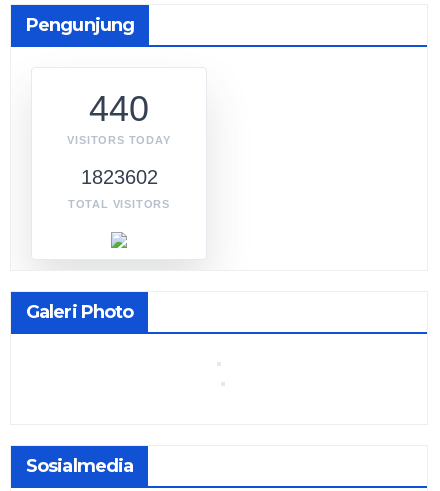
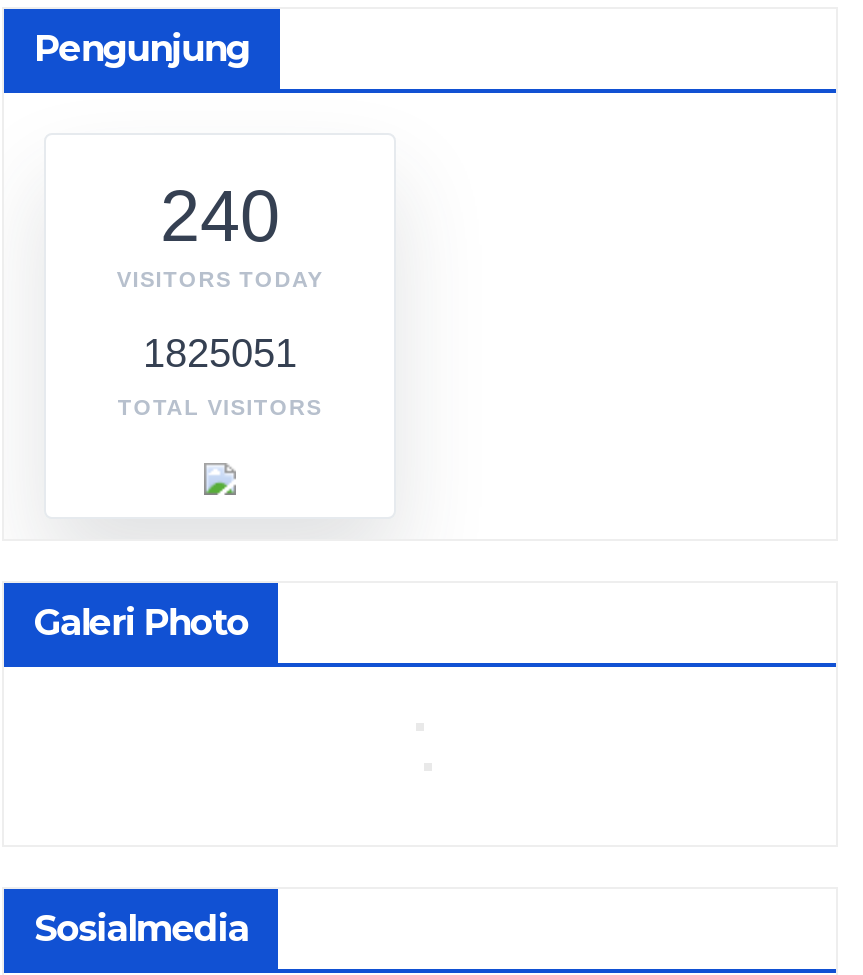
- 440
+ 240

- 1823602
+ 1825051
